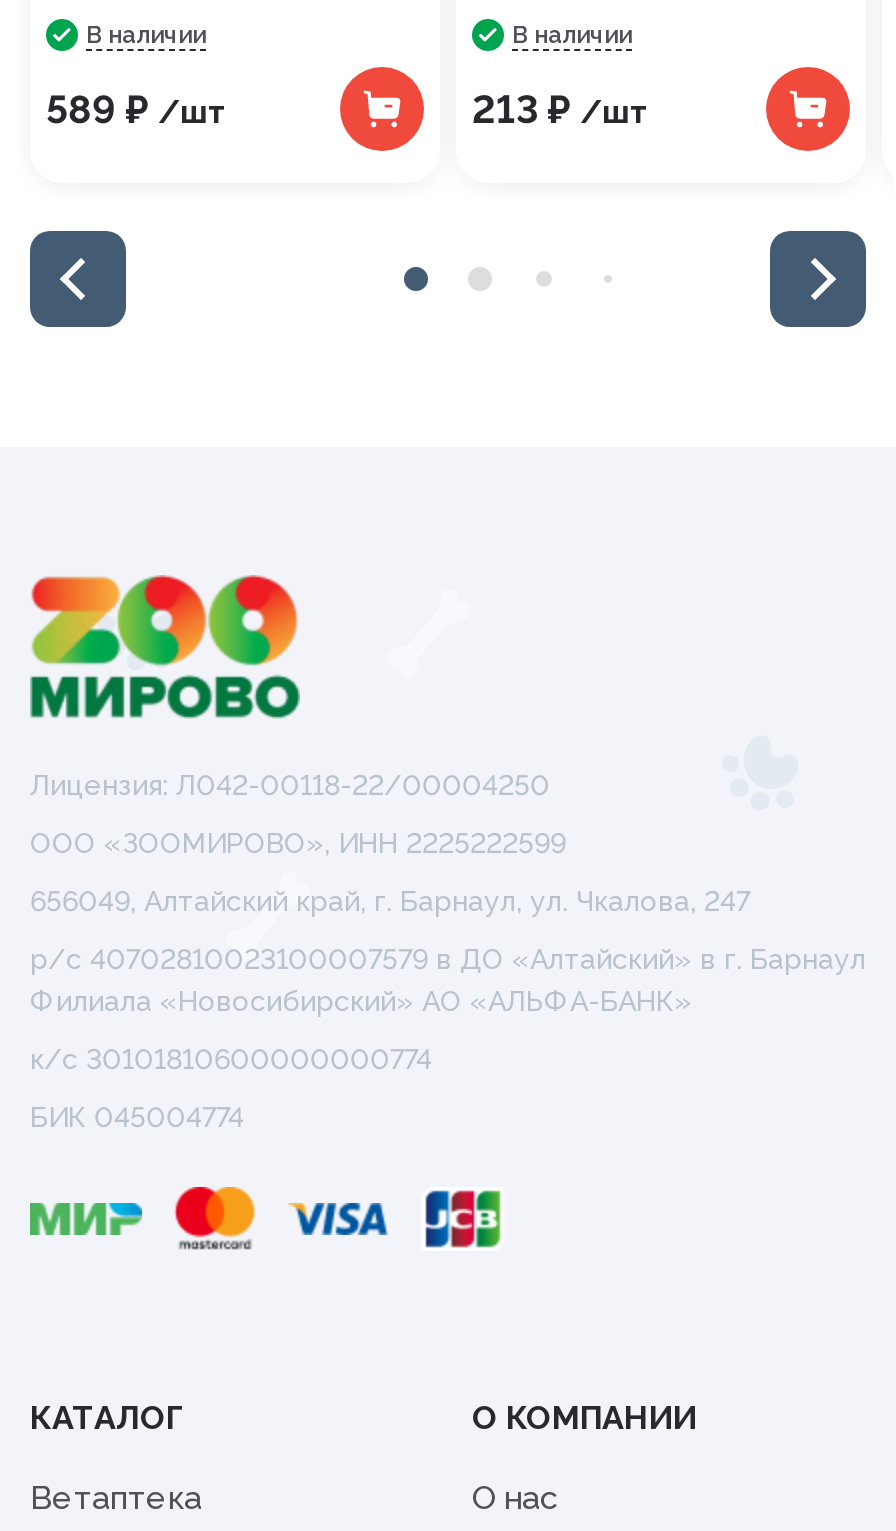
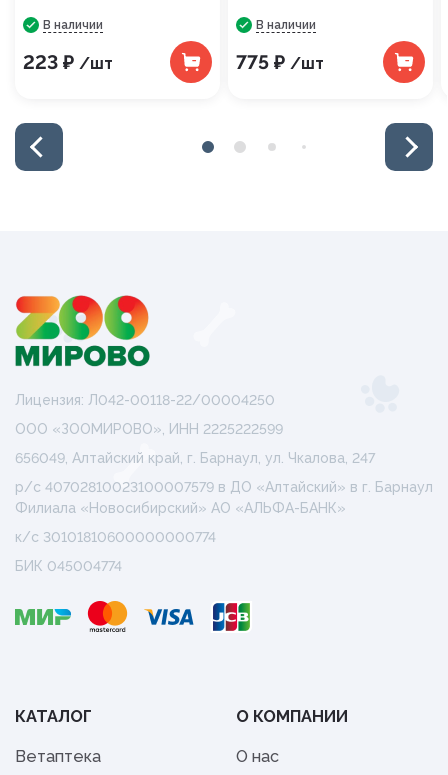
- 589 ₽ /шт
+ 223 ₽ /шт

- 213 ₽ /шт
+ 775 ₽ /шт
